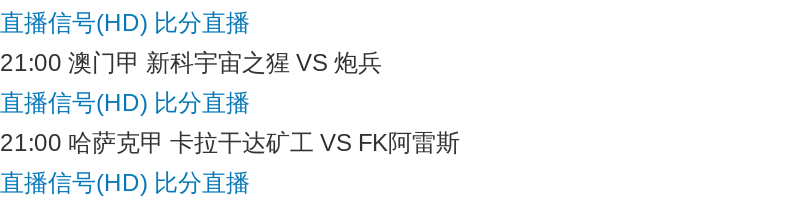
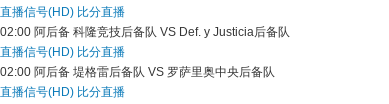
- 21:00 澳门甲新科宇宙之猩 VS 炮兵
+ 02:00 阿后备科隆竞技后备队 VS Def. y Justicia后备队

- 21:00 哈萨克甲卡拉干达矿工 VS FK阿雷斯
+ 02:00 阿后备堤格雷后备队 VS 罗萨里奥中央后备队
